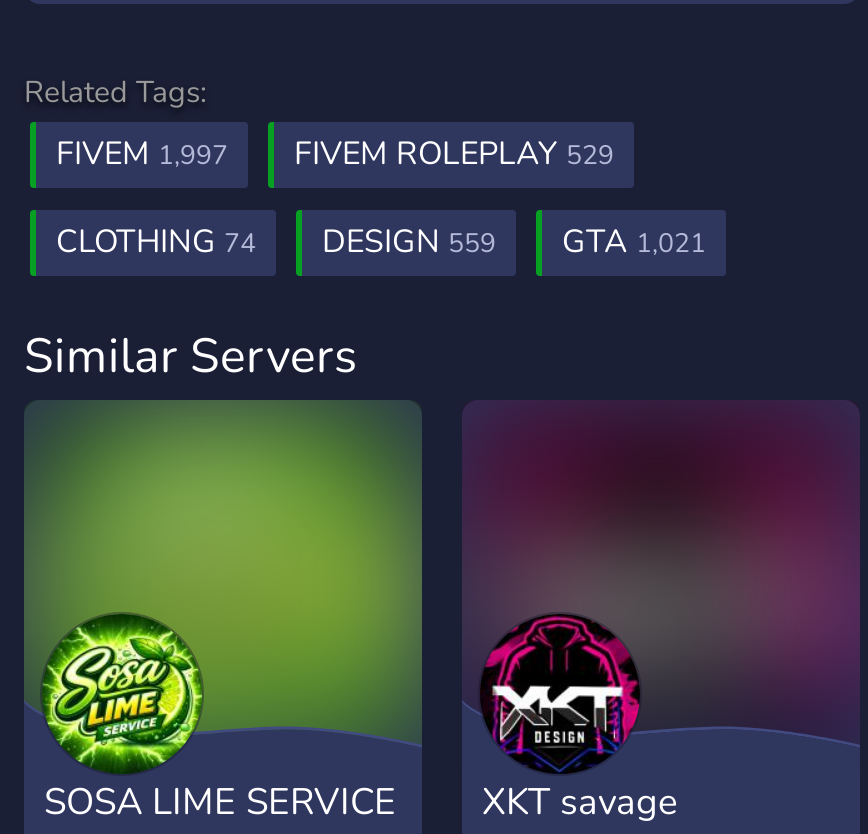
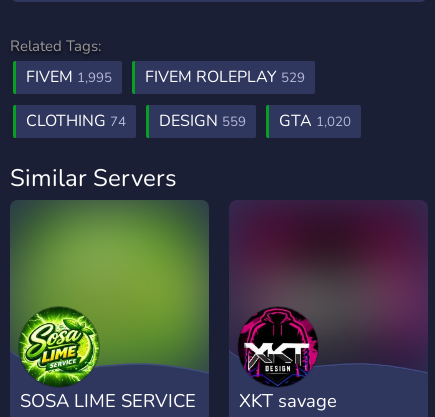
- FIVEM 1,997 FIVEM ROLEPLAY 529
+ FIVEM 1,995 FIVEM ROLEPLAY 529

- CLOTHING 74 DESIGN 559 GTA 1,021
+ CLOTHING 74 DESIGN 559 GTA 1,020
